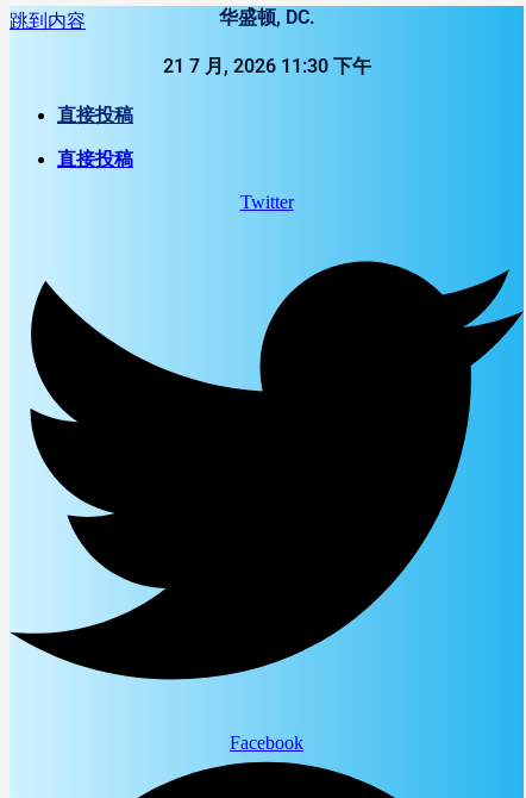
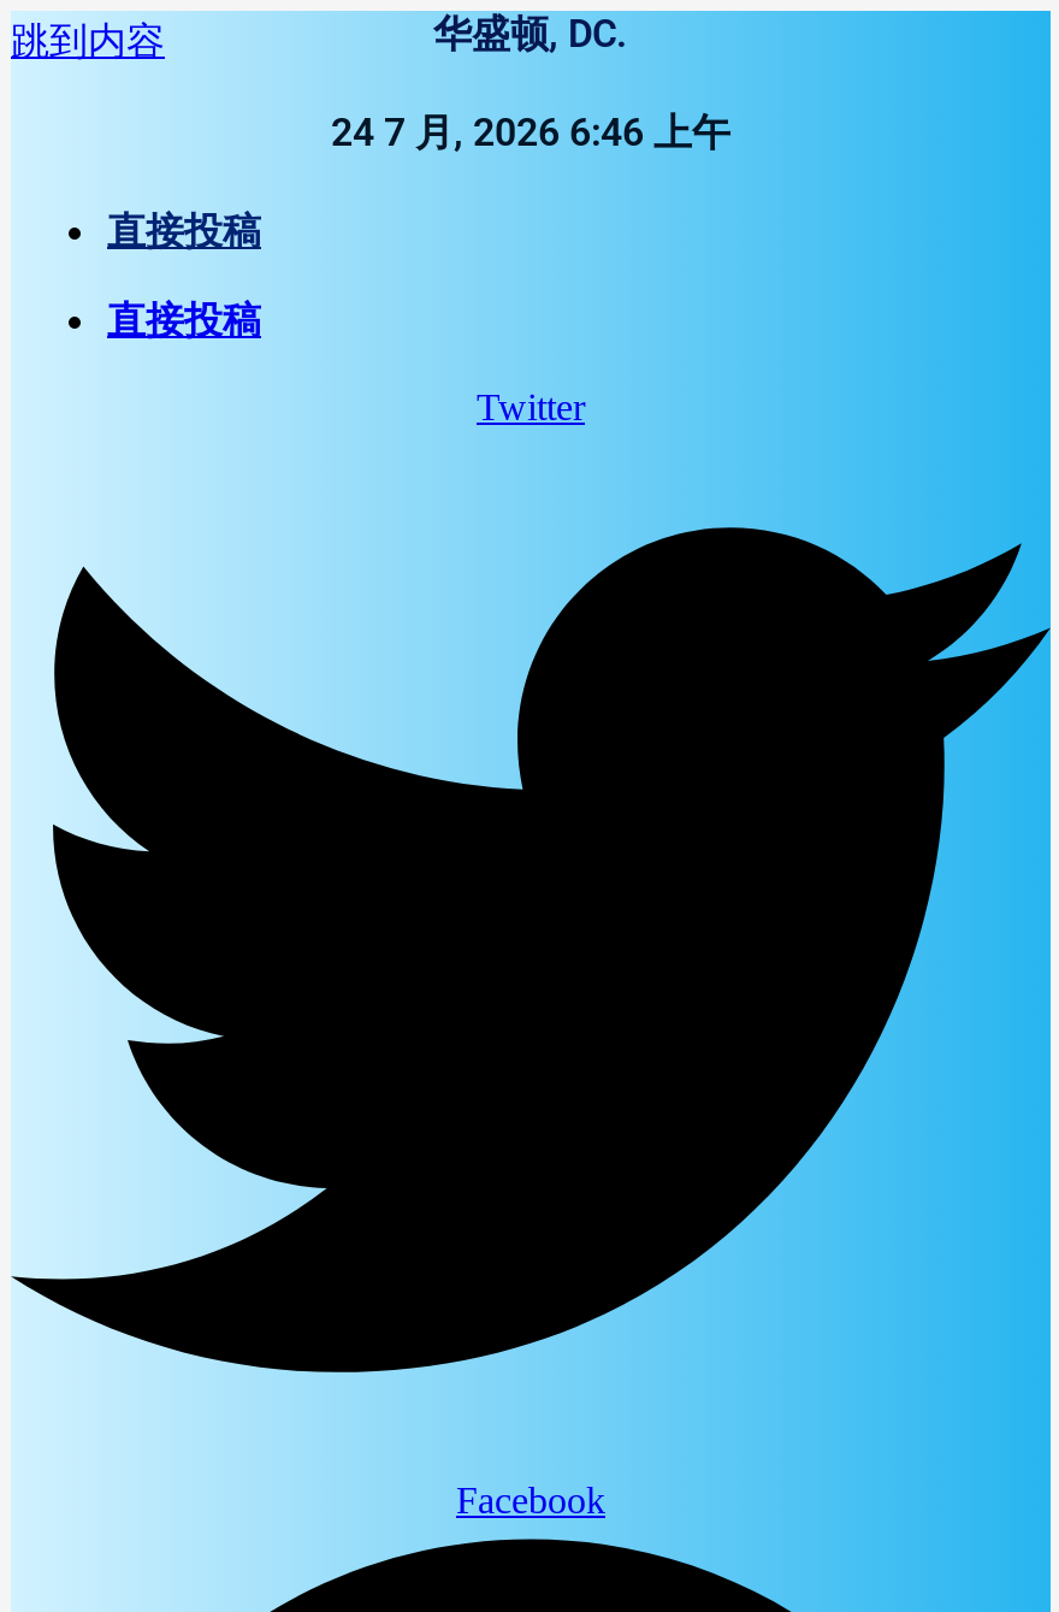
- 21 7 月, 2026 11:30 下午
+ 24 7 月, 2026 6:46 上午
